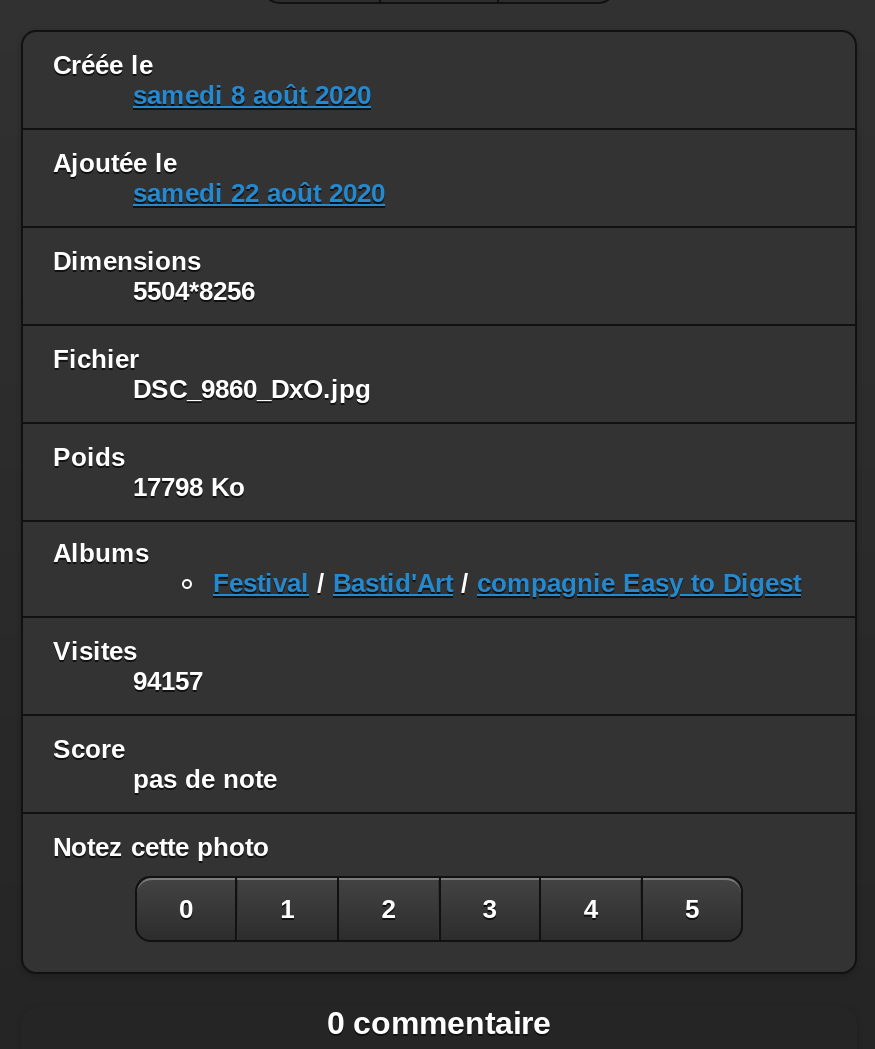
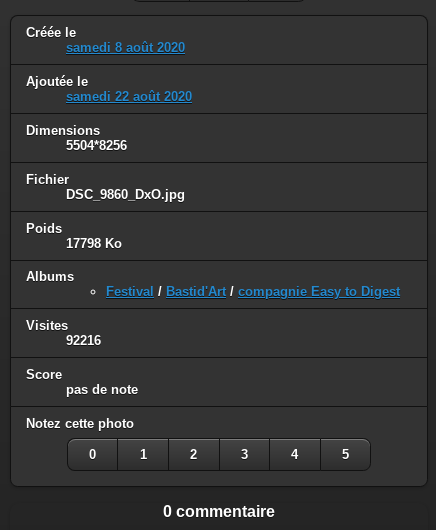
- 94157
+ 92216
